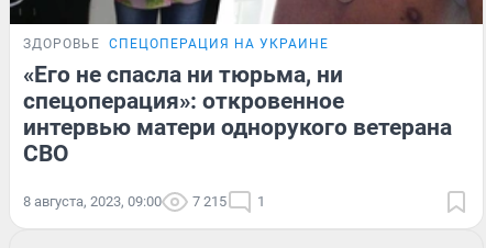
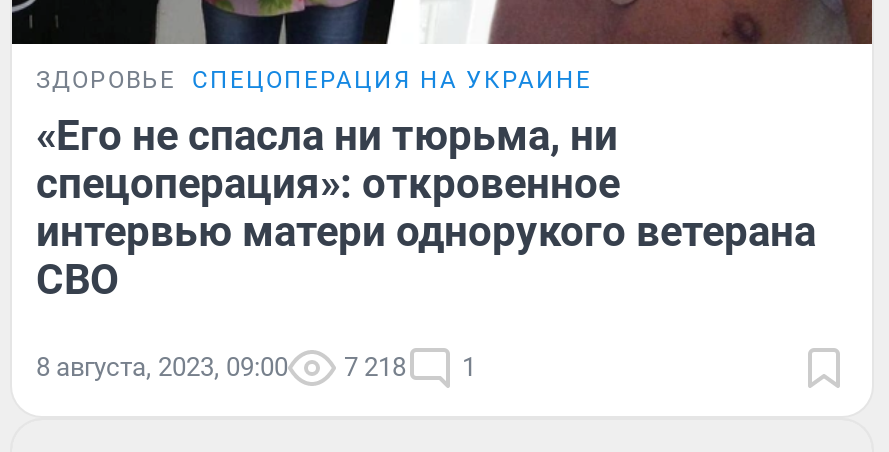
- 8 августа, 2023, 09:00 7 215 1
+ 8 августа, 2023, 09:00 7 218 1
